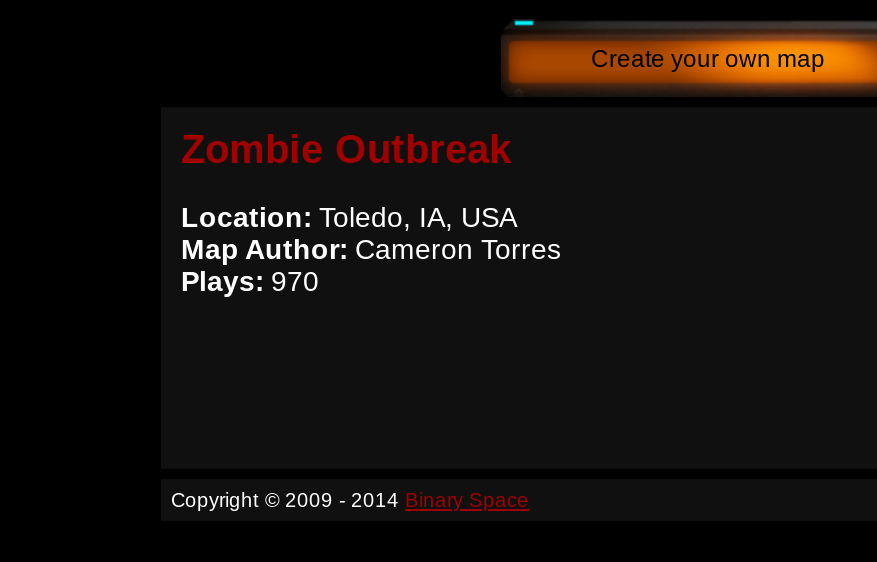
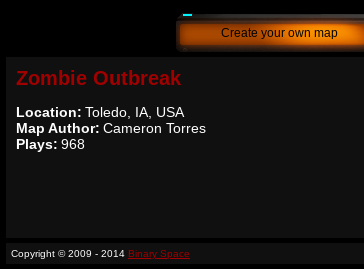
- Plays: 970
+ Plays: 968
